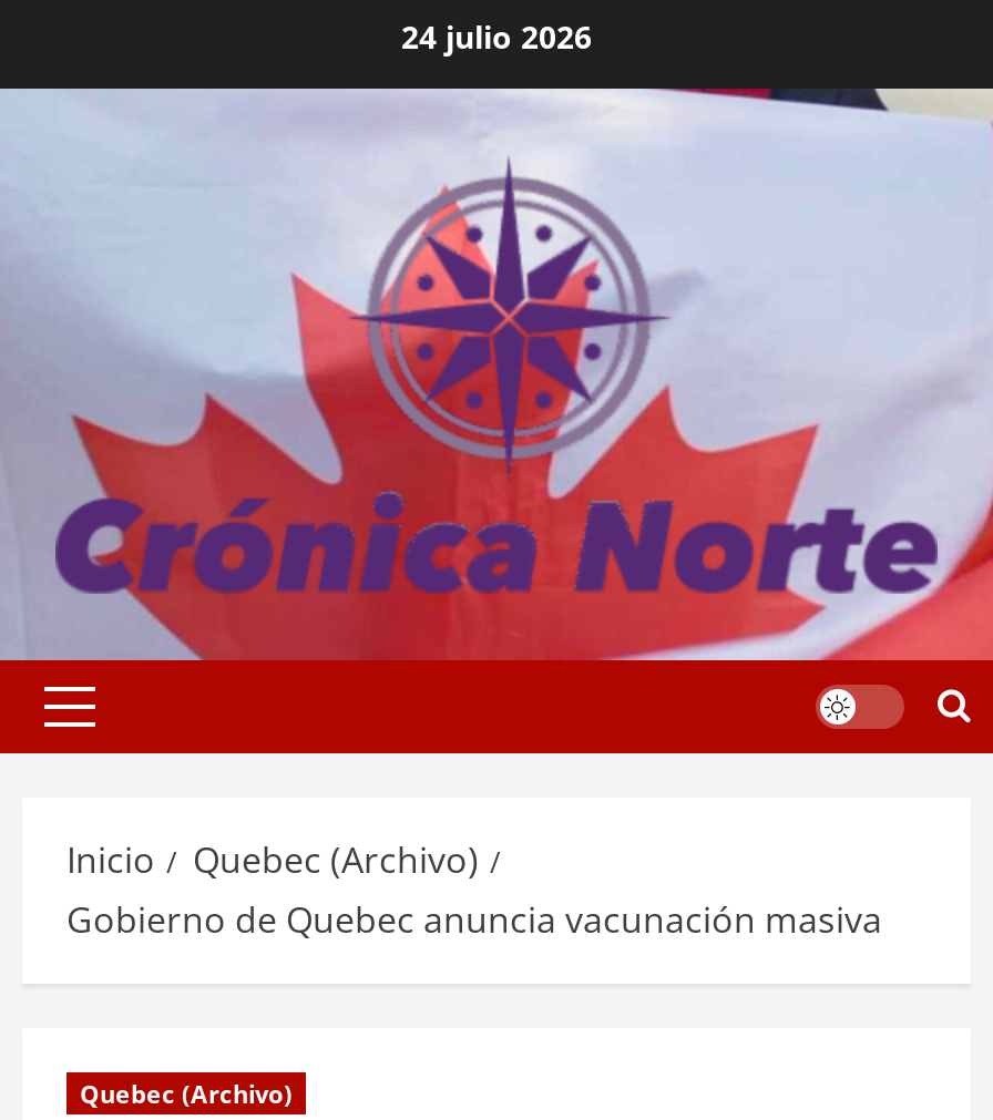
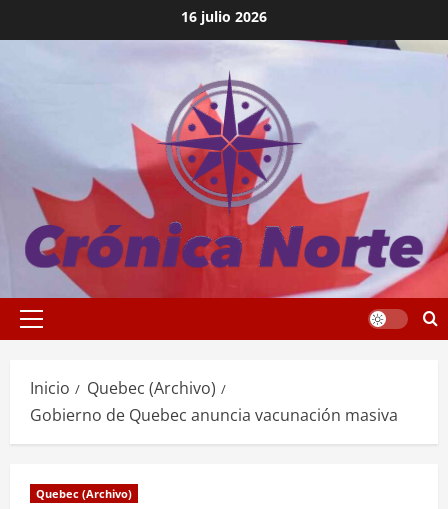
- 24 julio 2026
+ 16 julio 2026
